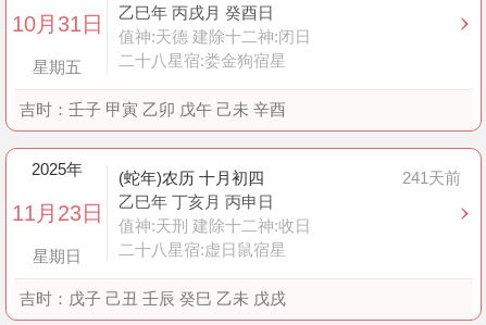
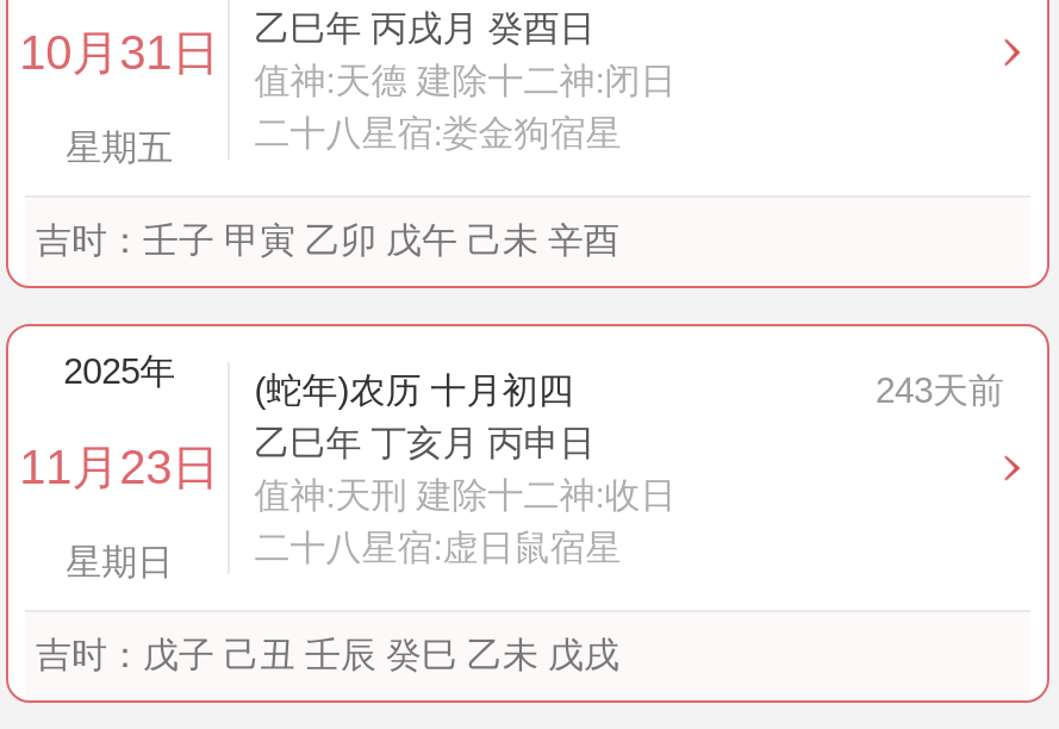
- 241天前
+ 243天前
